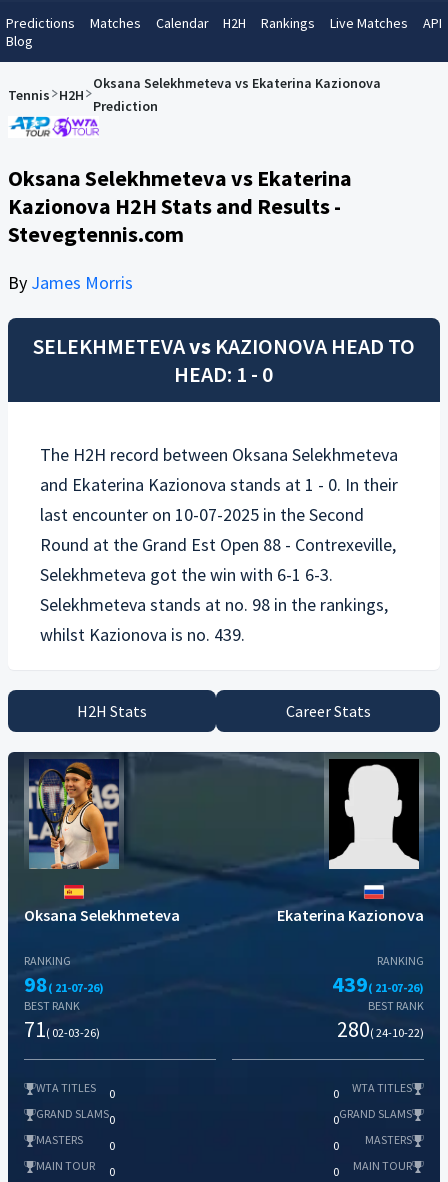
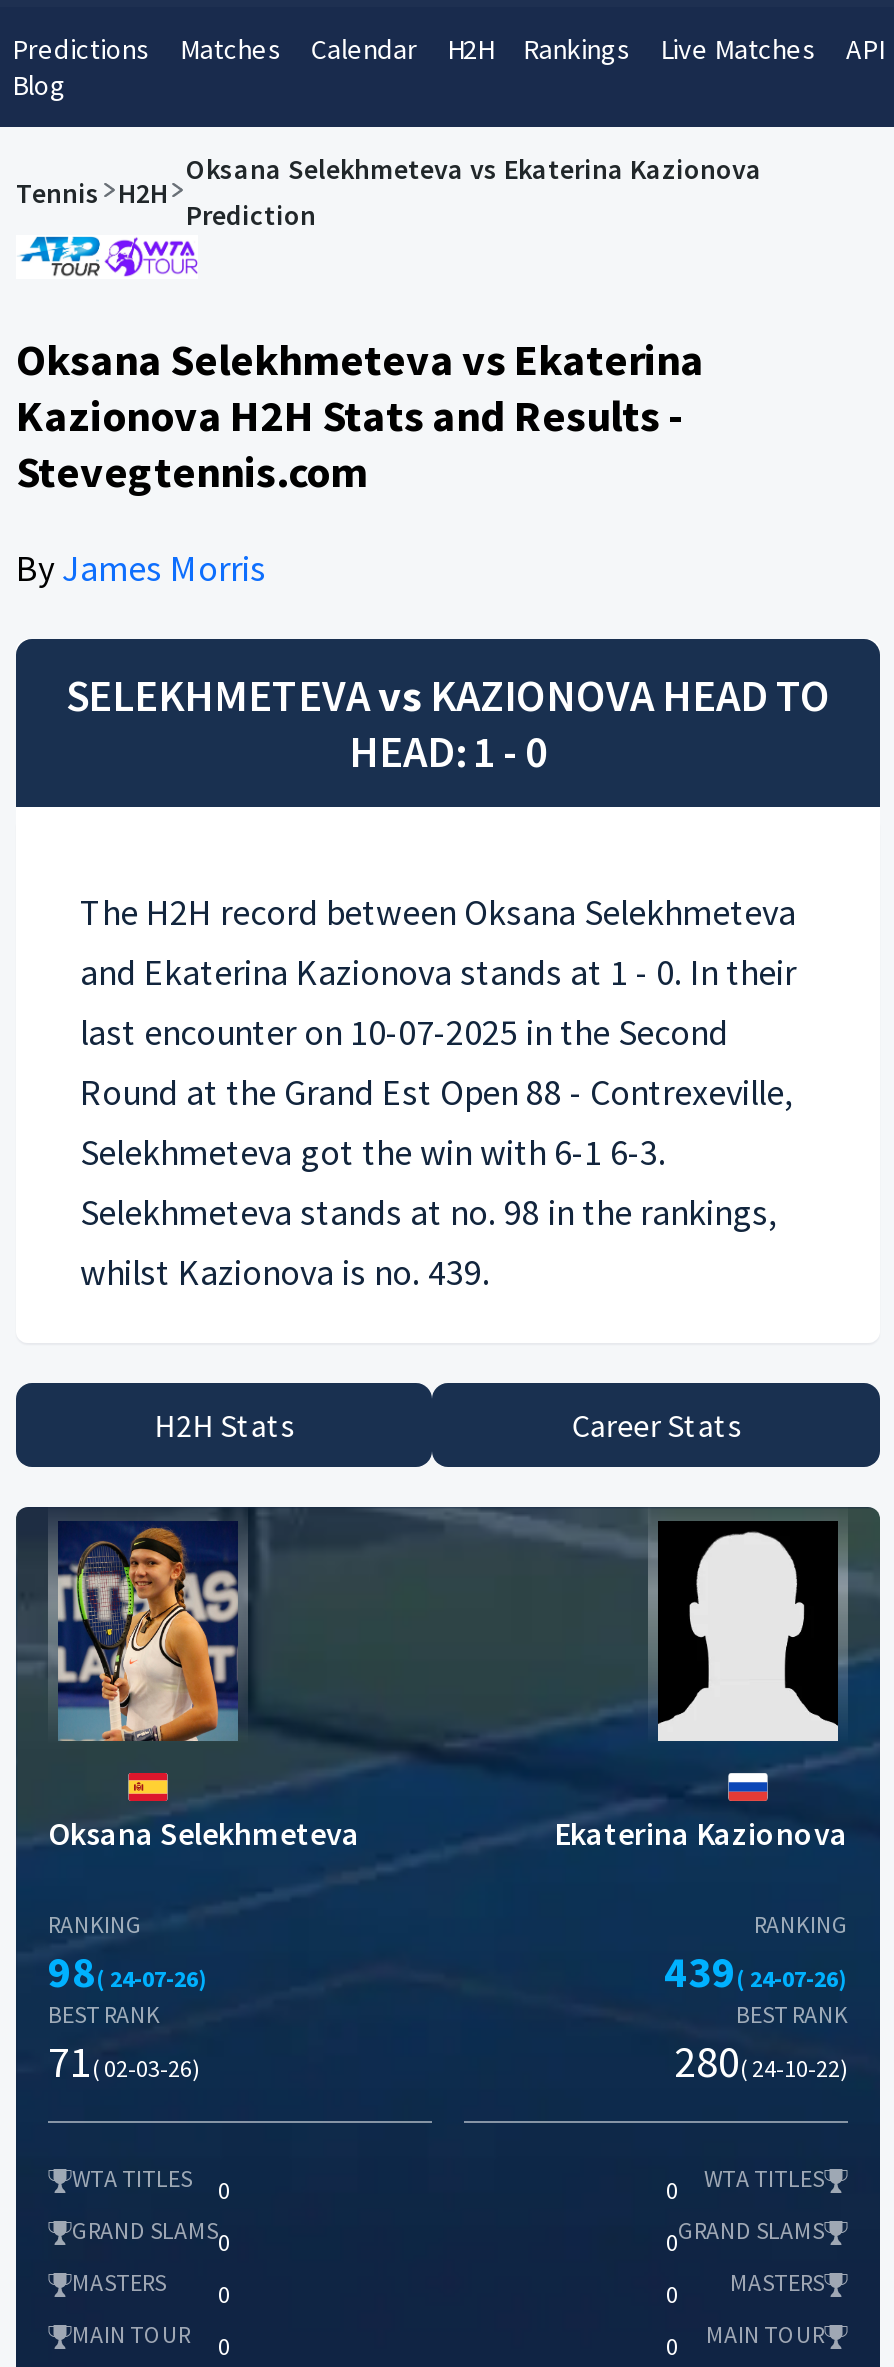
- 98( 21-07-26)
+ 98( 24-07-26)

- 439( 21-07-26)
+ 439( 24-07-26)
